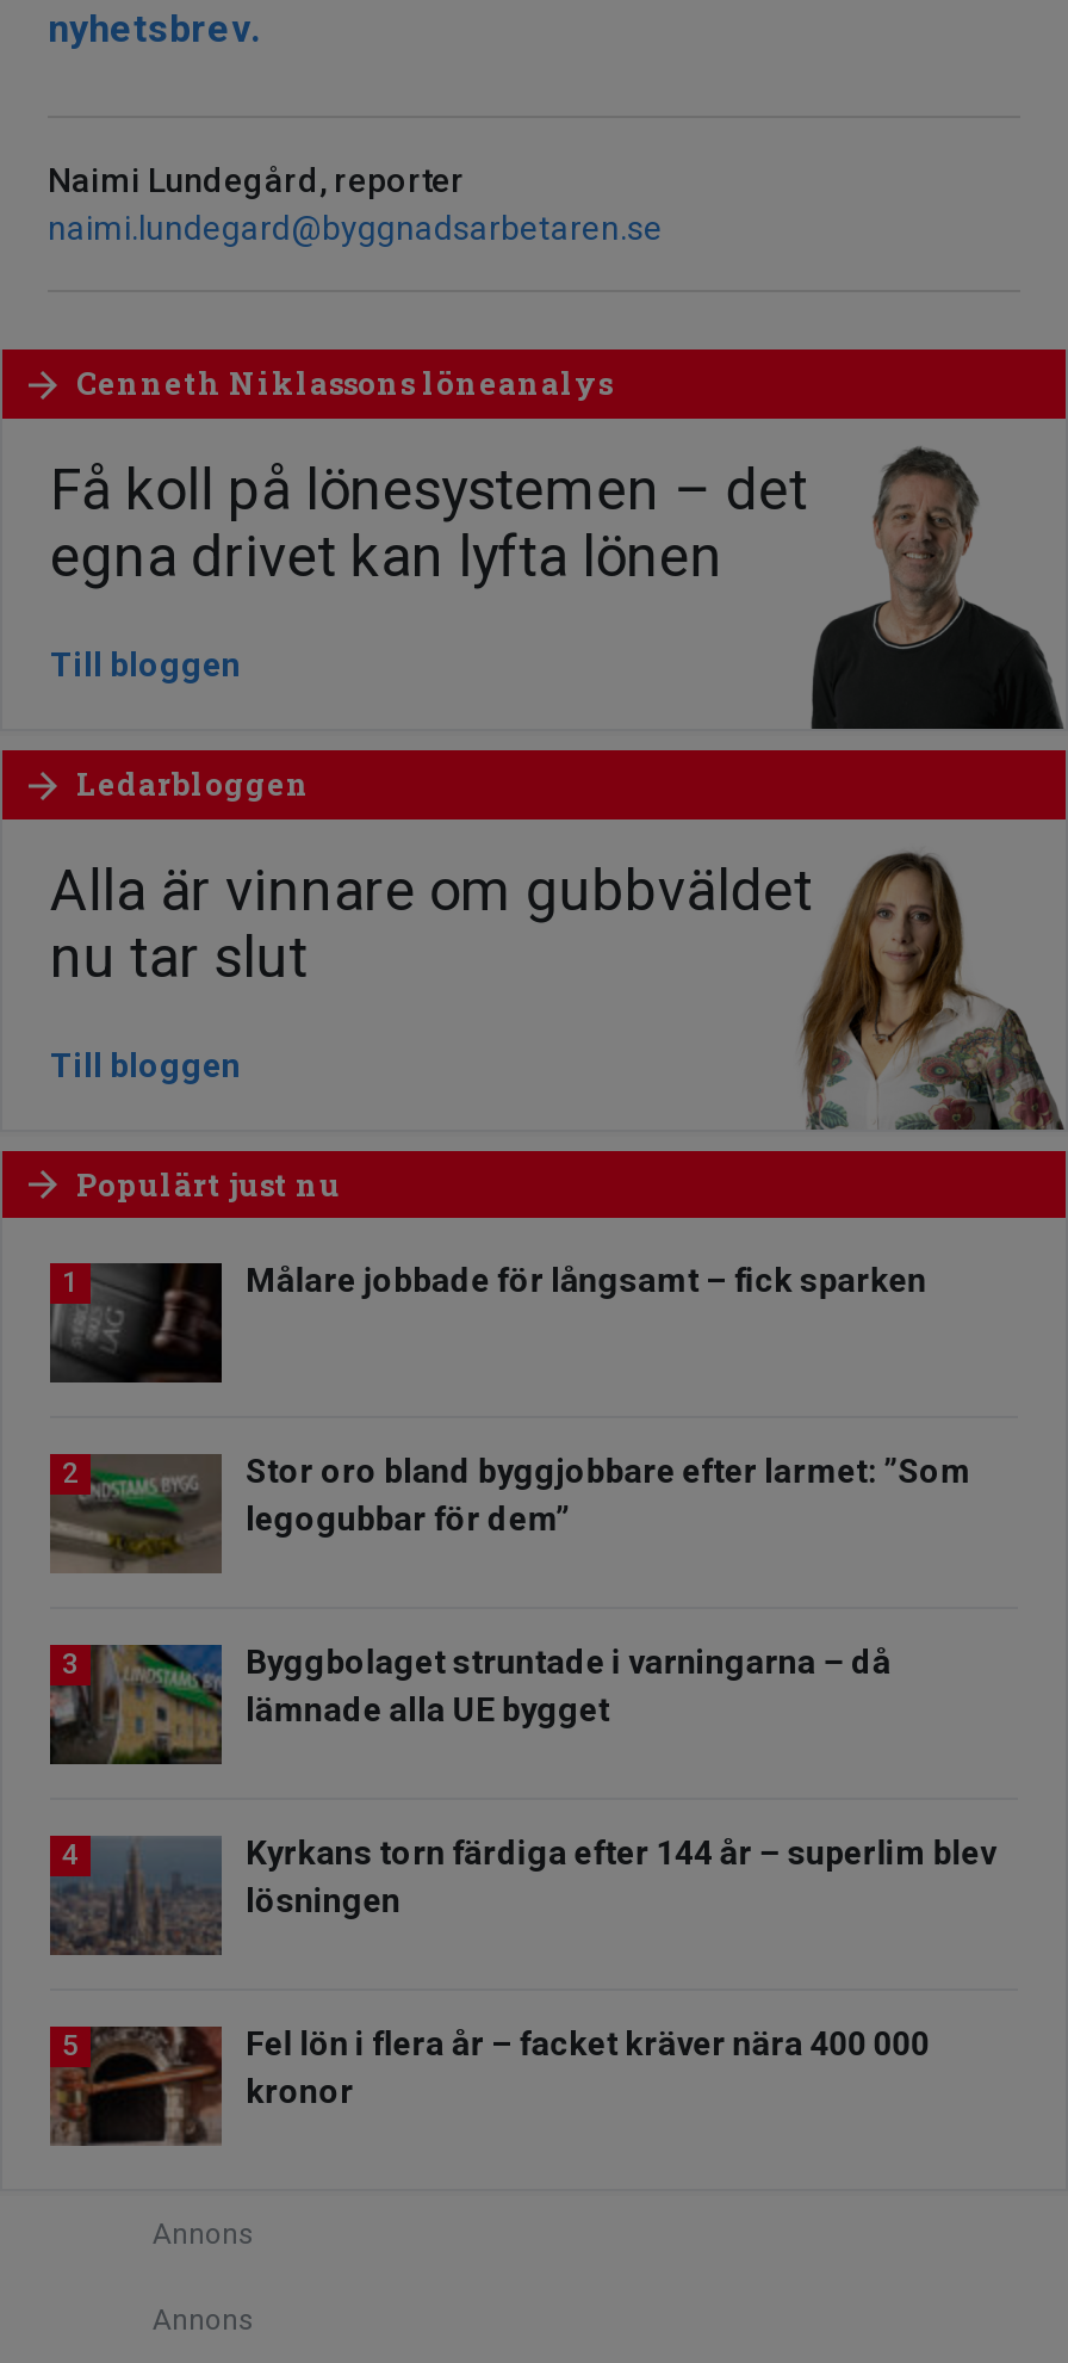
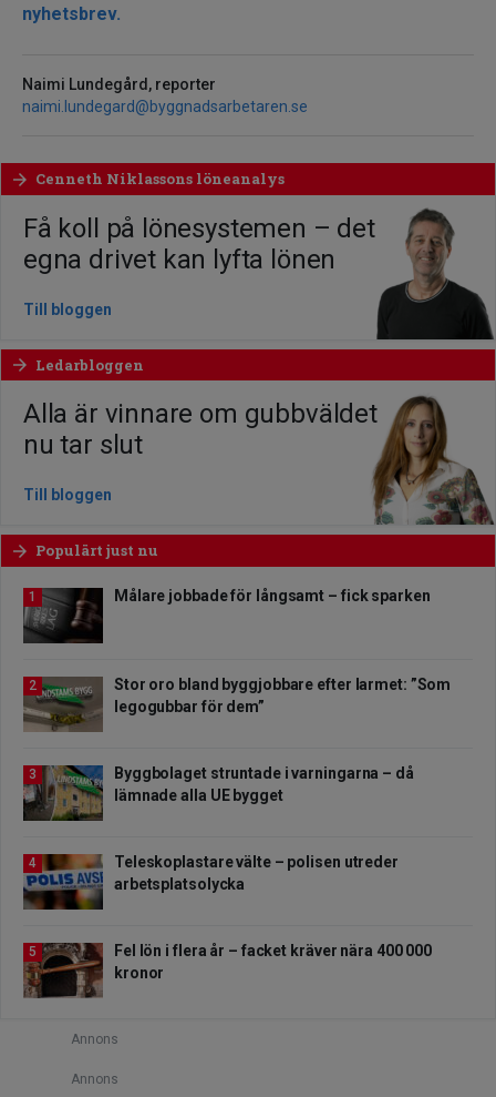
- [image]
- Kyrkans torn färdiga efter 144 år – superlim blev
- lösningen
+ [image]
+ Teleskoplastare välte – polisen utreder
+ arbetsplatsolycka
